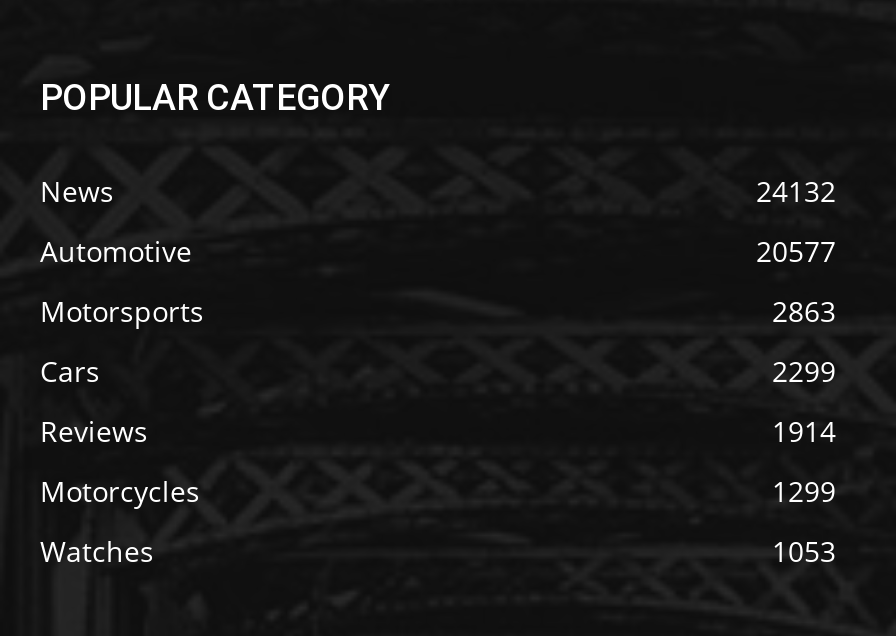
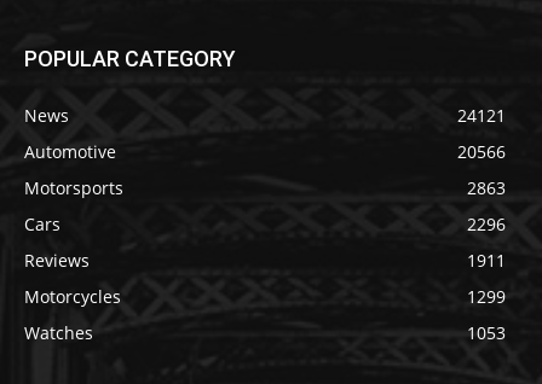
- 24132
+ 24121

- 20577
+ 20566

- 2299
+ 2296

- 1914
+ 1911
